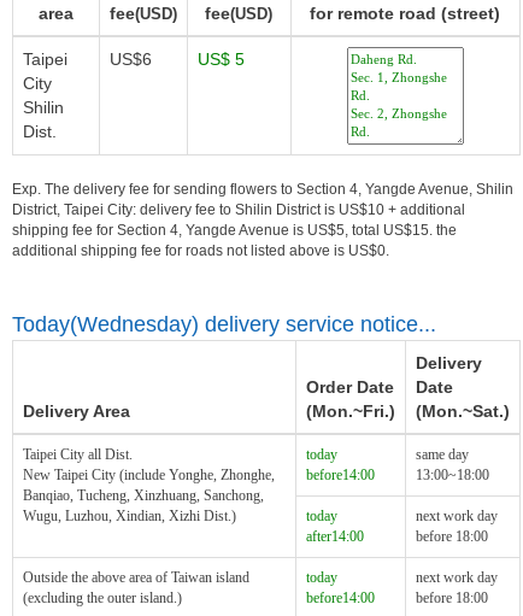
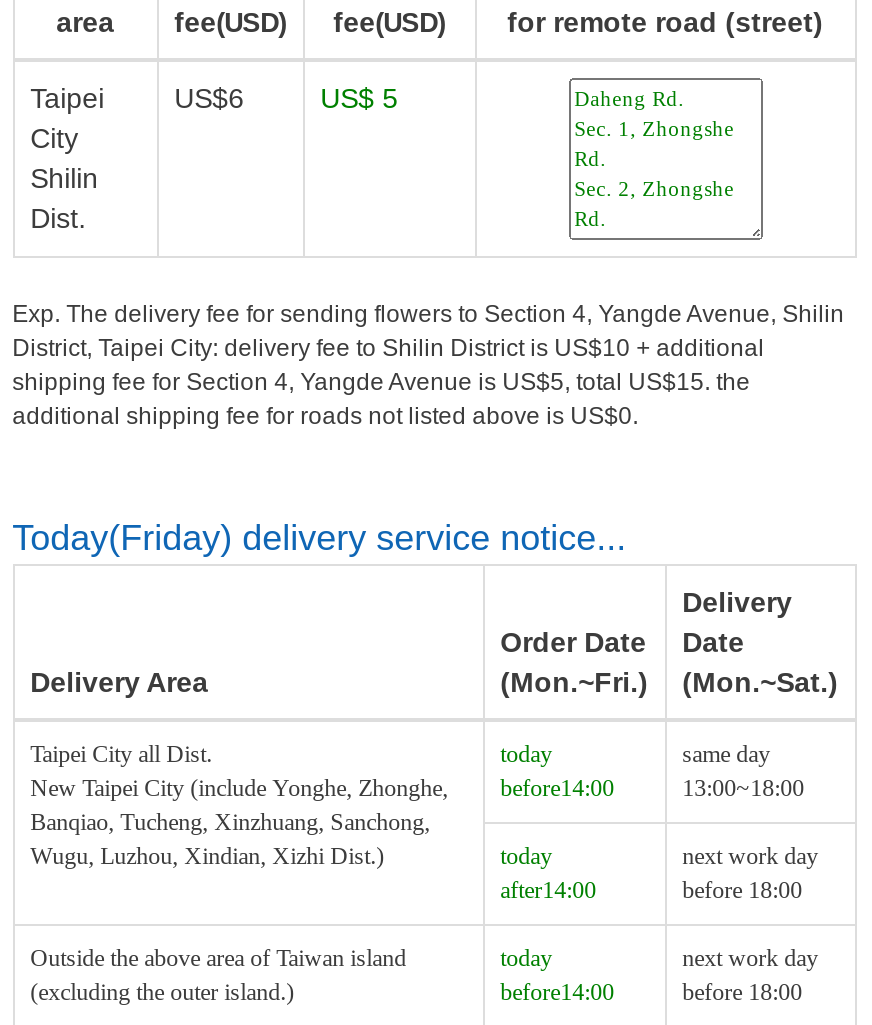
- Today(Wednesday) delivery service notice...
+ Today(Friday) delivery service notice...
